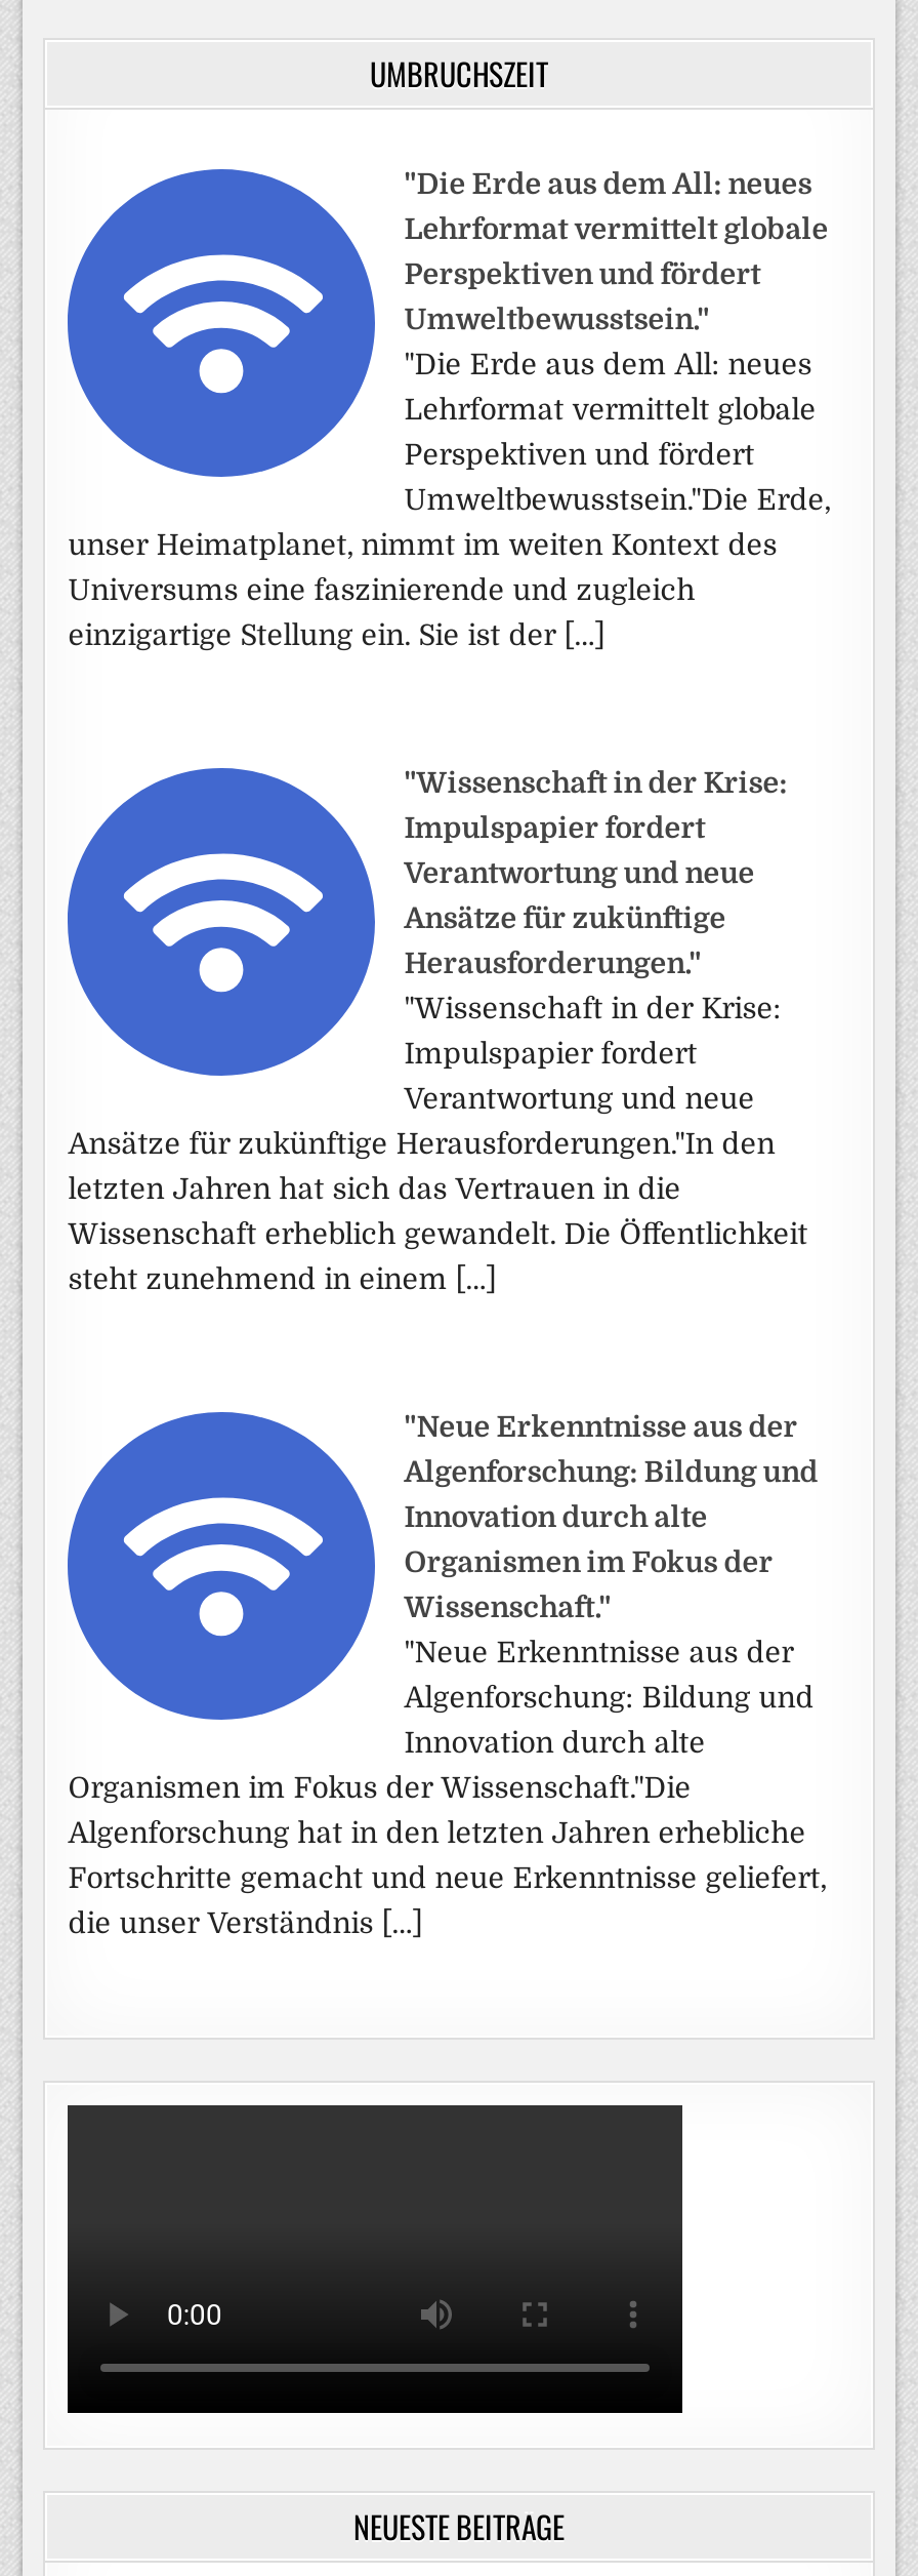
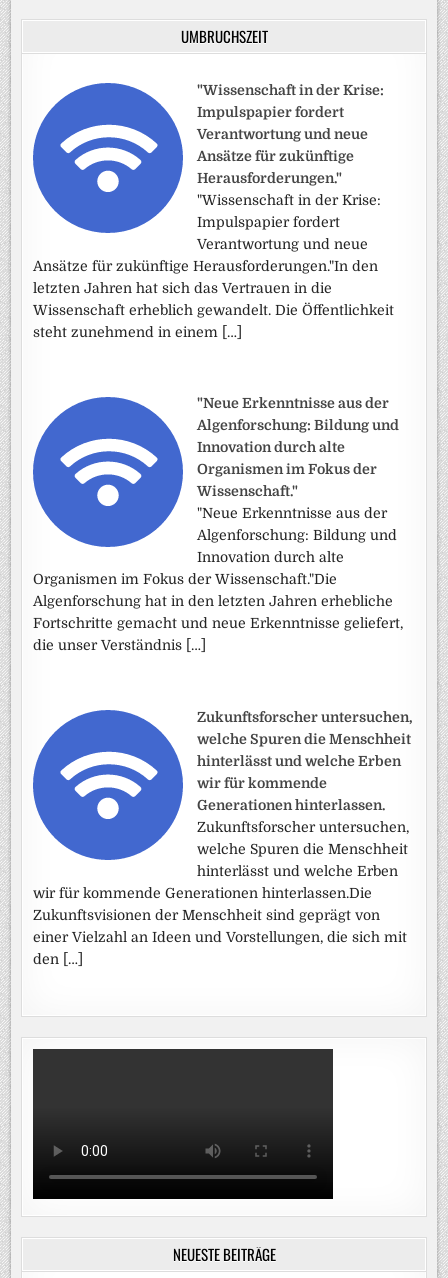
- "Die Erde aus dem All: neues
- Lehrformat vermittelt globale
- Perspektiven und fördert
- Umweltbewusstsein."
- "Die Erde aus dem All: neues
- Lehrformat vermittelt globale
- Perspektiven und fördert
- Umweltbewusstsein."Die Erde,
- unser Heimatplanet, nimmt im weiten Kontext des
- Universums eine faszinierende und zugleich
- einzigartige Stellung ein. Sie ist der […]

moved up: "Wissenschaft in der Krise: | Impulspapier fordert | Verantwortung und neue | ... | Fortschritte gemacht und neue Erkenntnisse geliefert, | die unser Verständnis […]

+ Zukunftsforscher untersuchen,
+ welche Spuren die Menschheit
+ hinterlässt und welche Erben
+ wir für kommende
+ Generationen hinterlassen.
+ Zukunftsforscher untersuchen,
+ welche Spuren die Menschheit
+ hinterlässt und welche Erben
+ wir für kommende Generationen hinterlassen.Die
+ Zukunftsvisionen der Menschheit sind geprägt von
+ einer Vielzahl an Ideen und Vorstellungen, die sich mit
+ den […]
